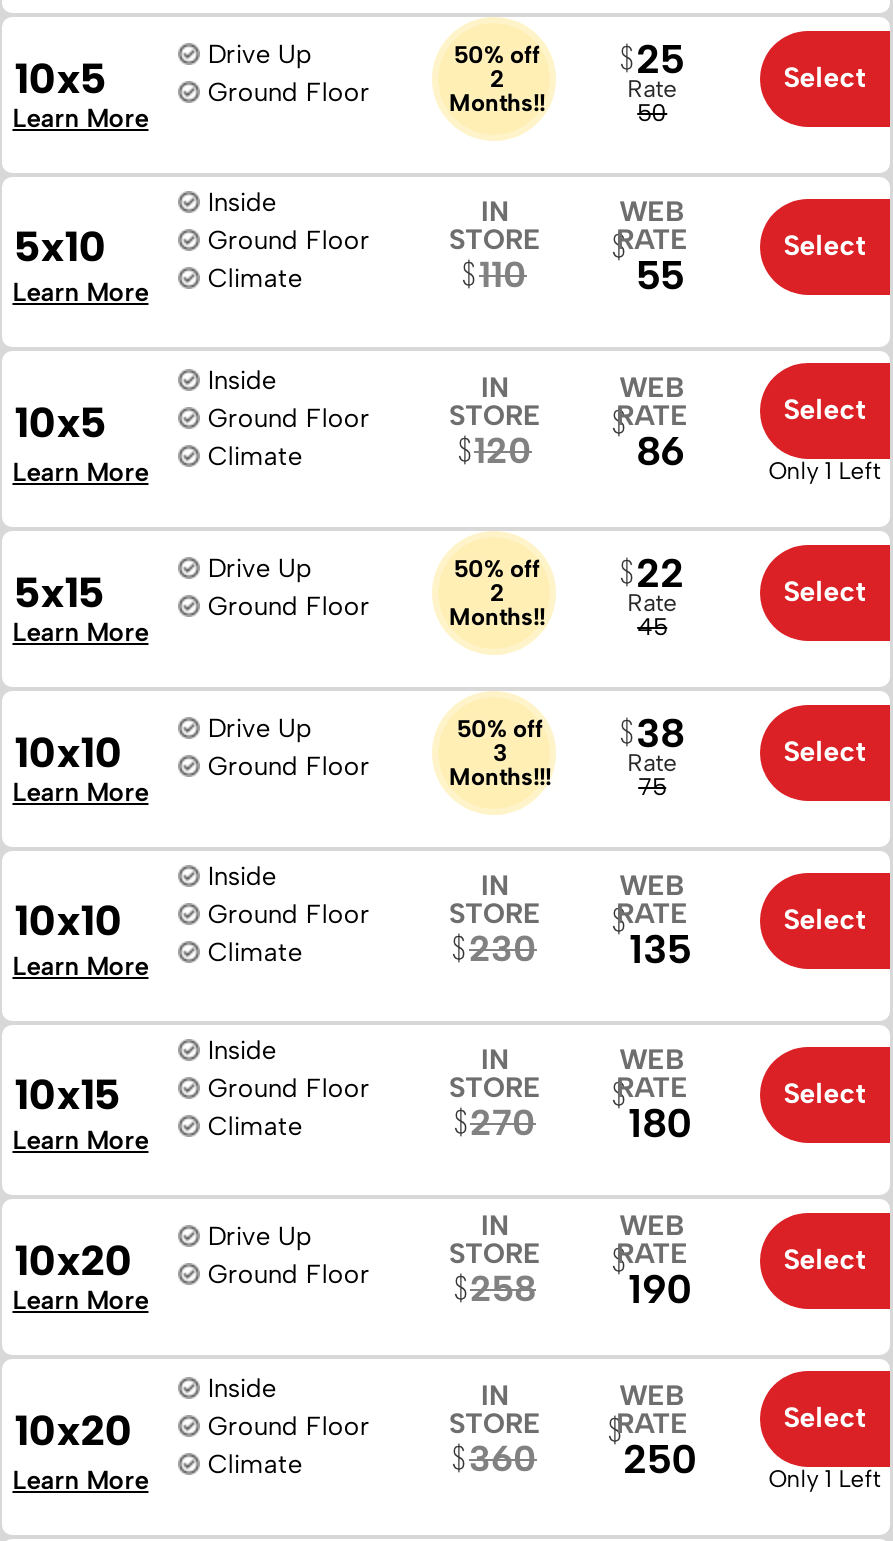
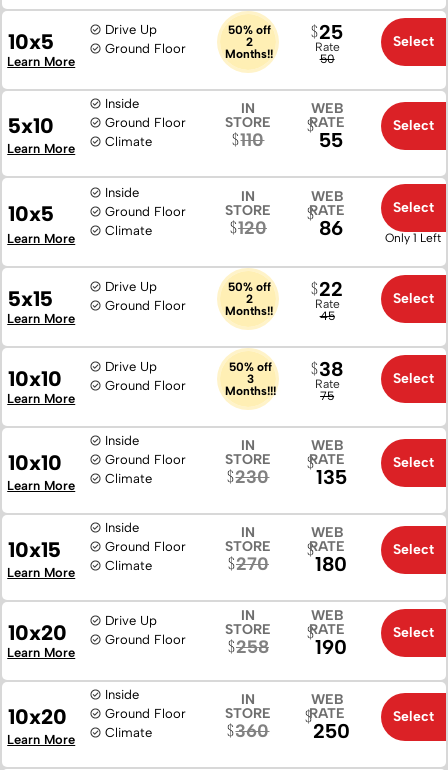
- Only 1 Left
